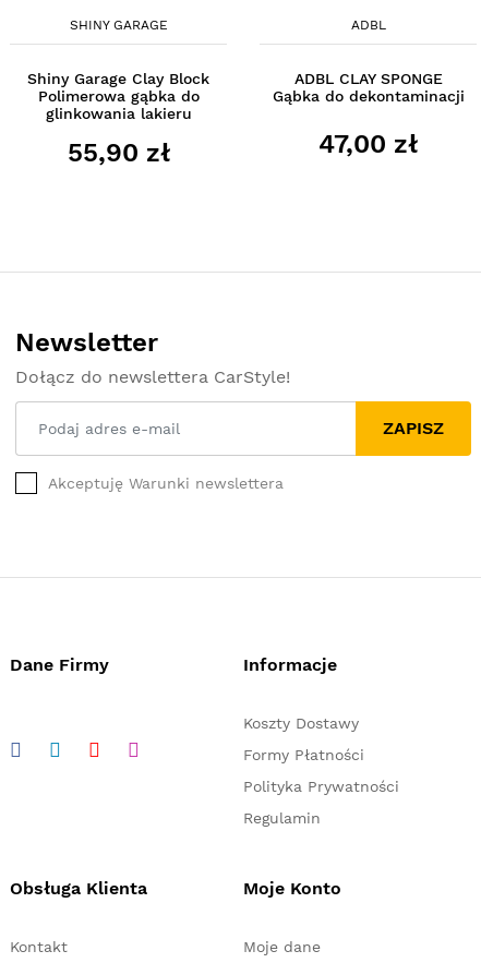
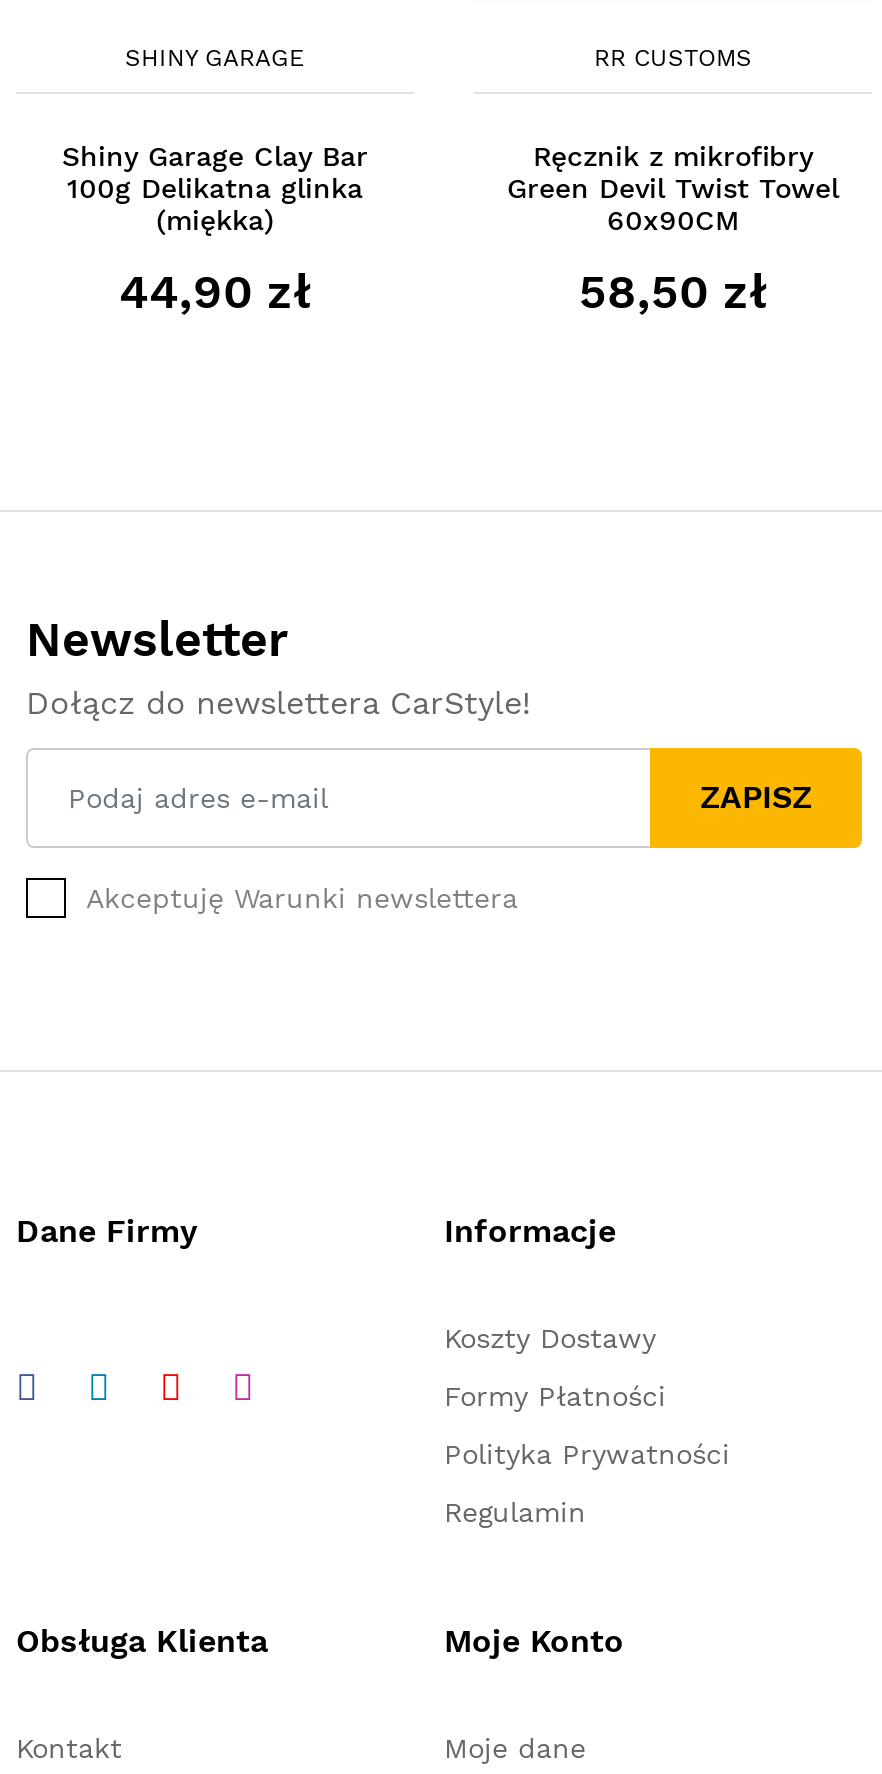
- ADBL
+ RR CUSTOMS

- Shiny Garage Clay Block
- Polimerowa gąbka do
- glinkowania lakieru
+ Shiny Garage Clay Bar
+ 100g Delikatna glinka
+ (miękka)

- ADBL CLAY SPONGE
- Gąbka do dekontaminacji
+ Ręcznik z mikrofibry
+ Green Devil Twist Towel
+ 60x90CM

- 47,00 zł
+ 58,50 zł

- 55,90 zł
+ 44,90 zł
